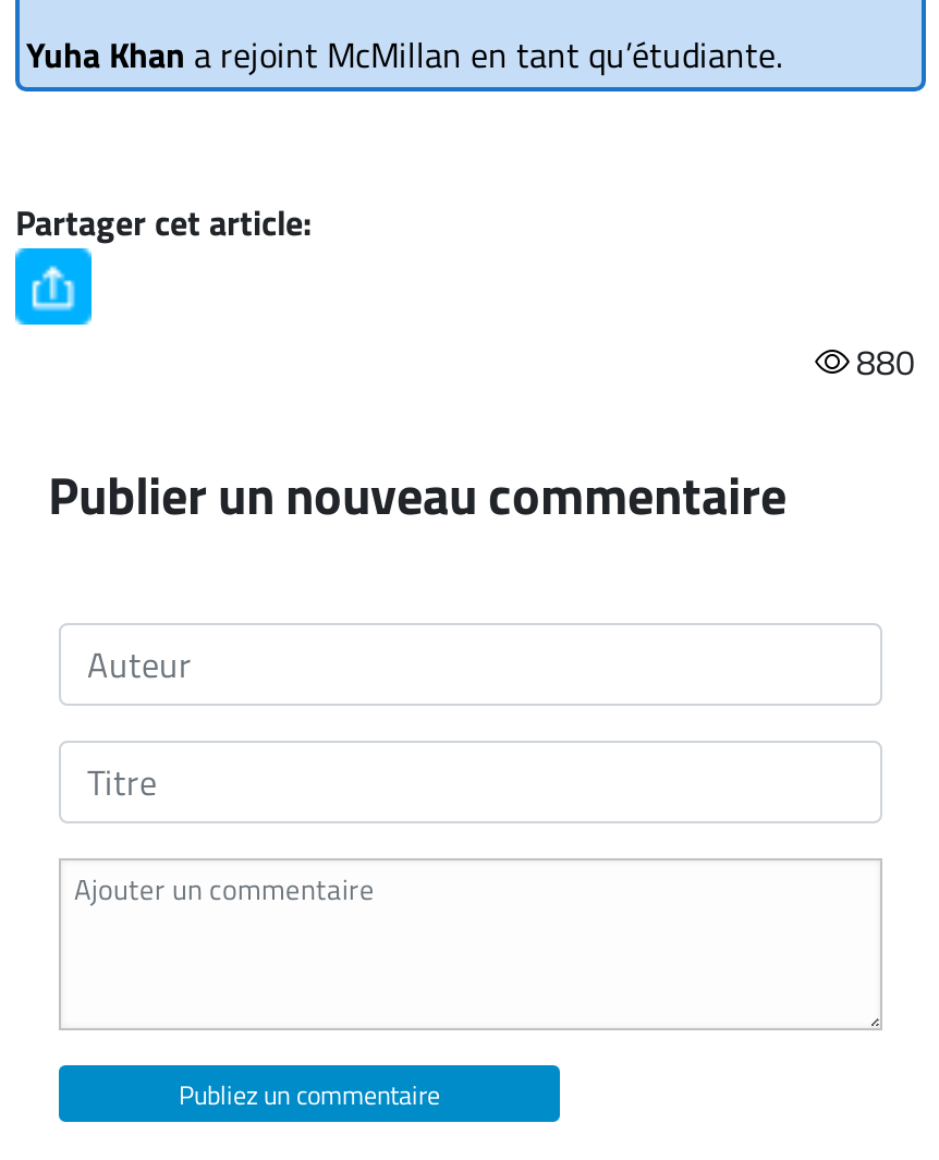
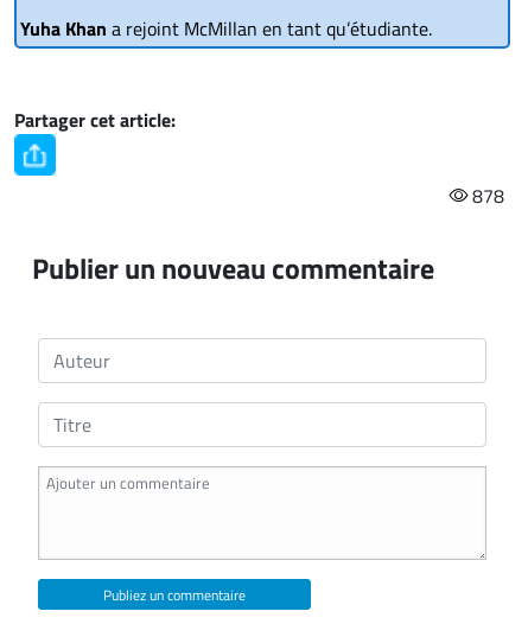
- 880
+ 878
